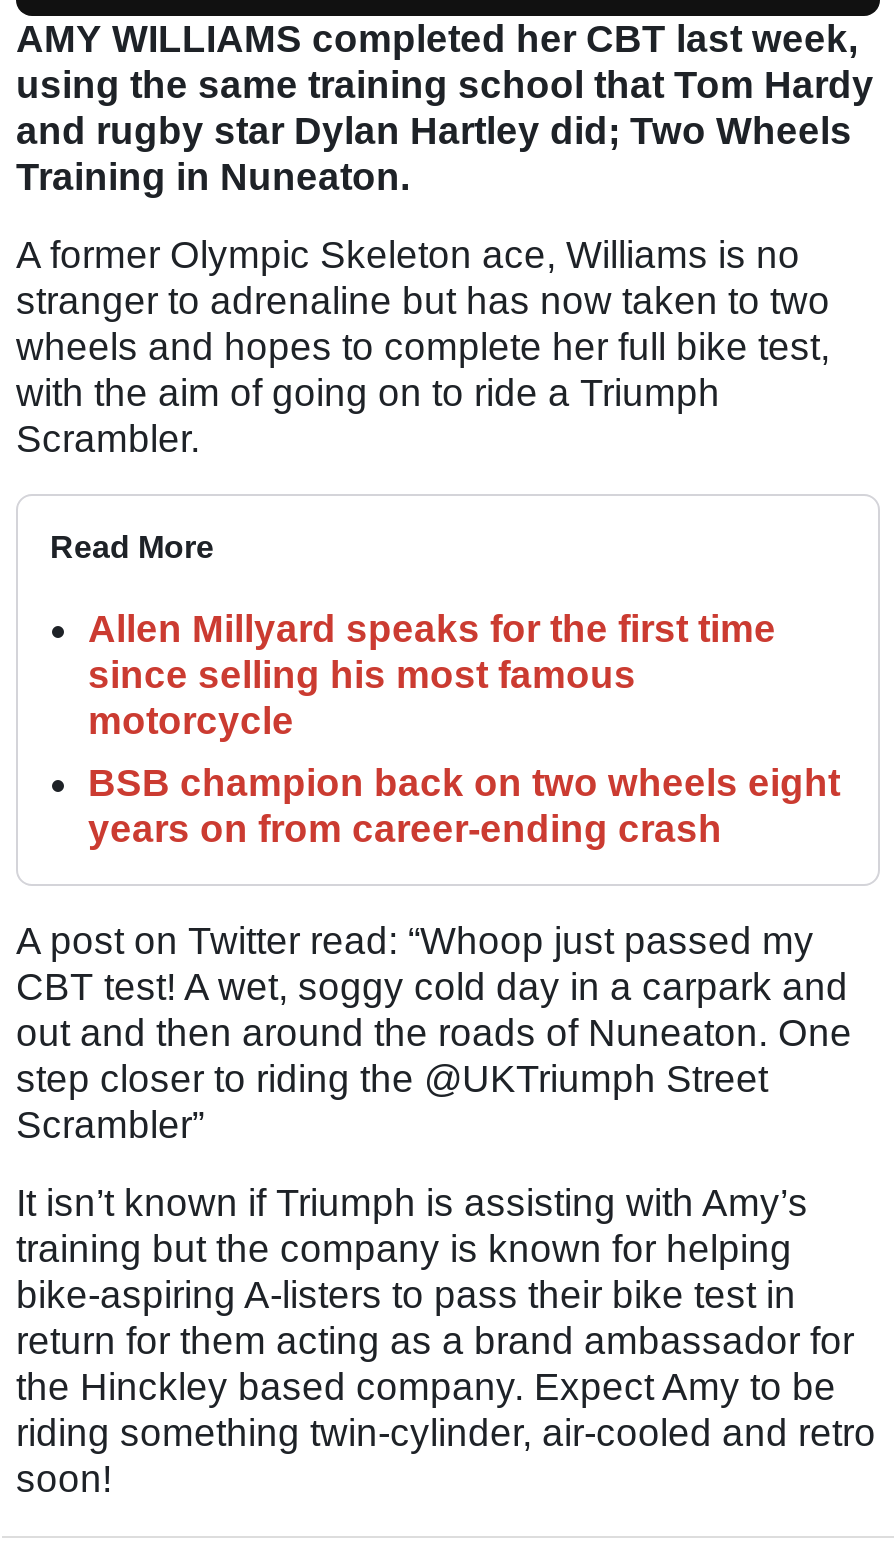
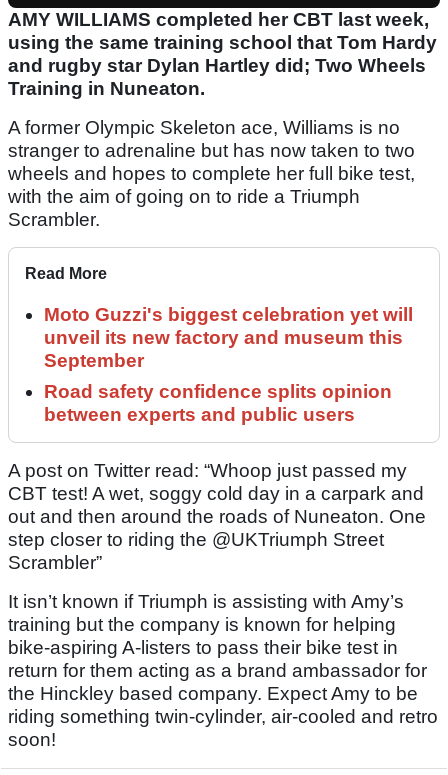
- Allen Millyard speaks for the first time
- since selling his most famous
- motorcycle
+ Moto Guzzi's biggest celebration yet will
+ unveil its new factory and museum this
+ September

- BSB champion back on two wheels eight
- years on from career-ending crash
+ Road safety confidence splits opinion
+ between experts and public users
